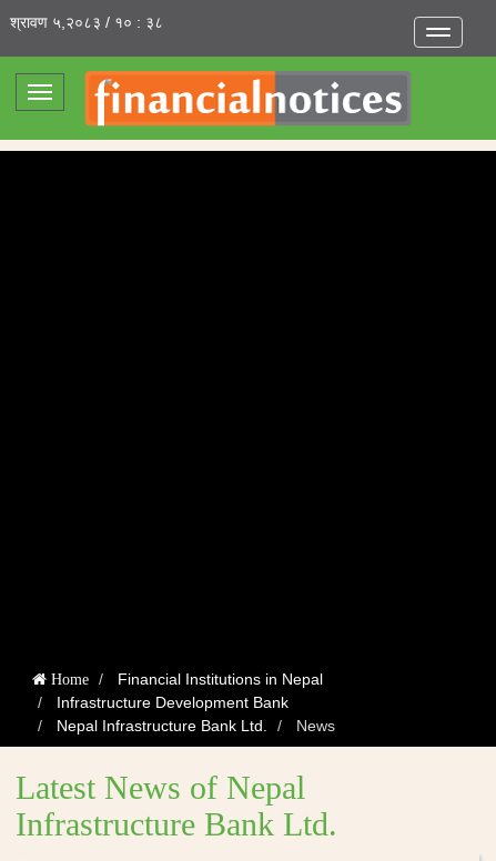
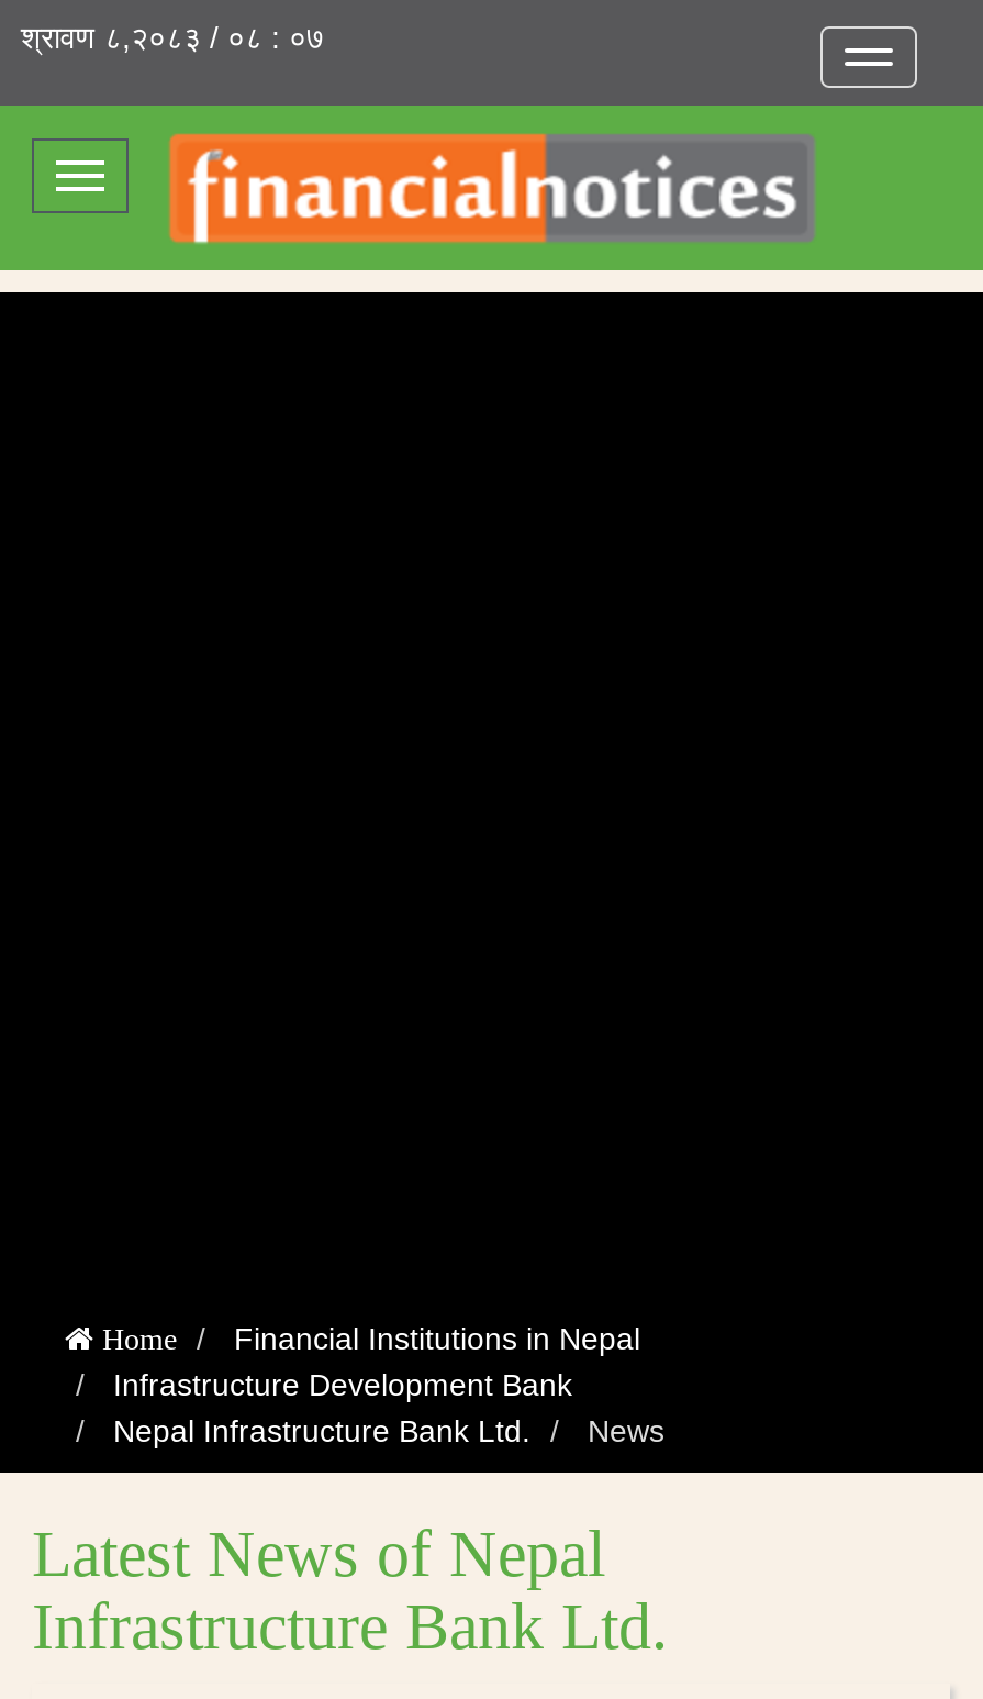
- श्रावण ५,२०८३ / १० : ३८
+ श्रावण ८,२०८३ / ०८ : ०७
